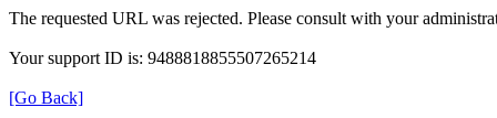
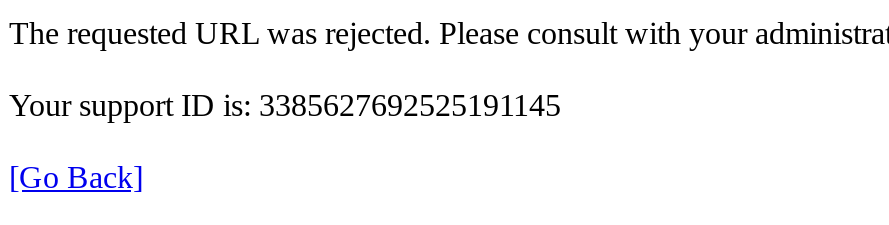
- Your support ID is: 9488818855507265214
+ Your support ID is: 3385627692525191145
